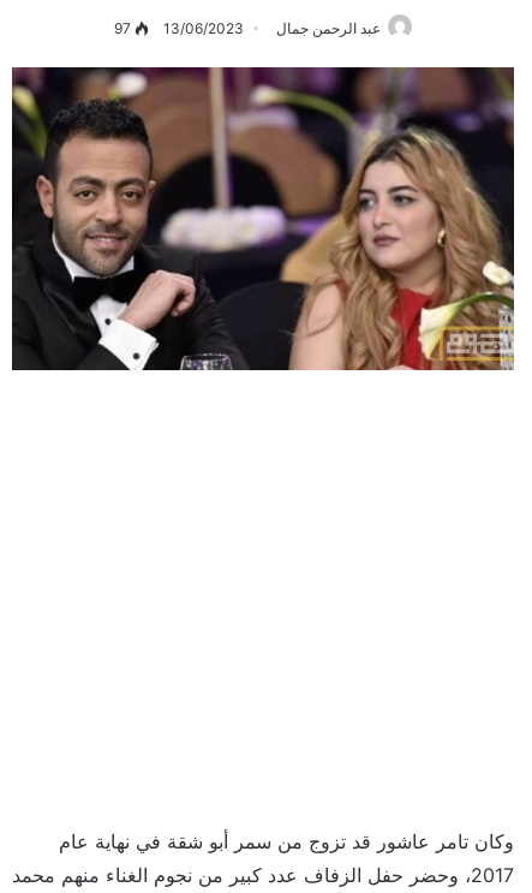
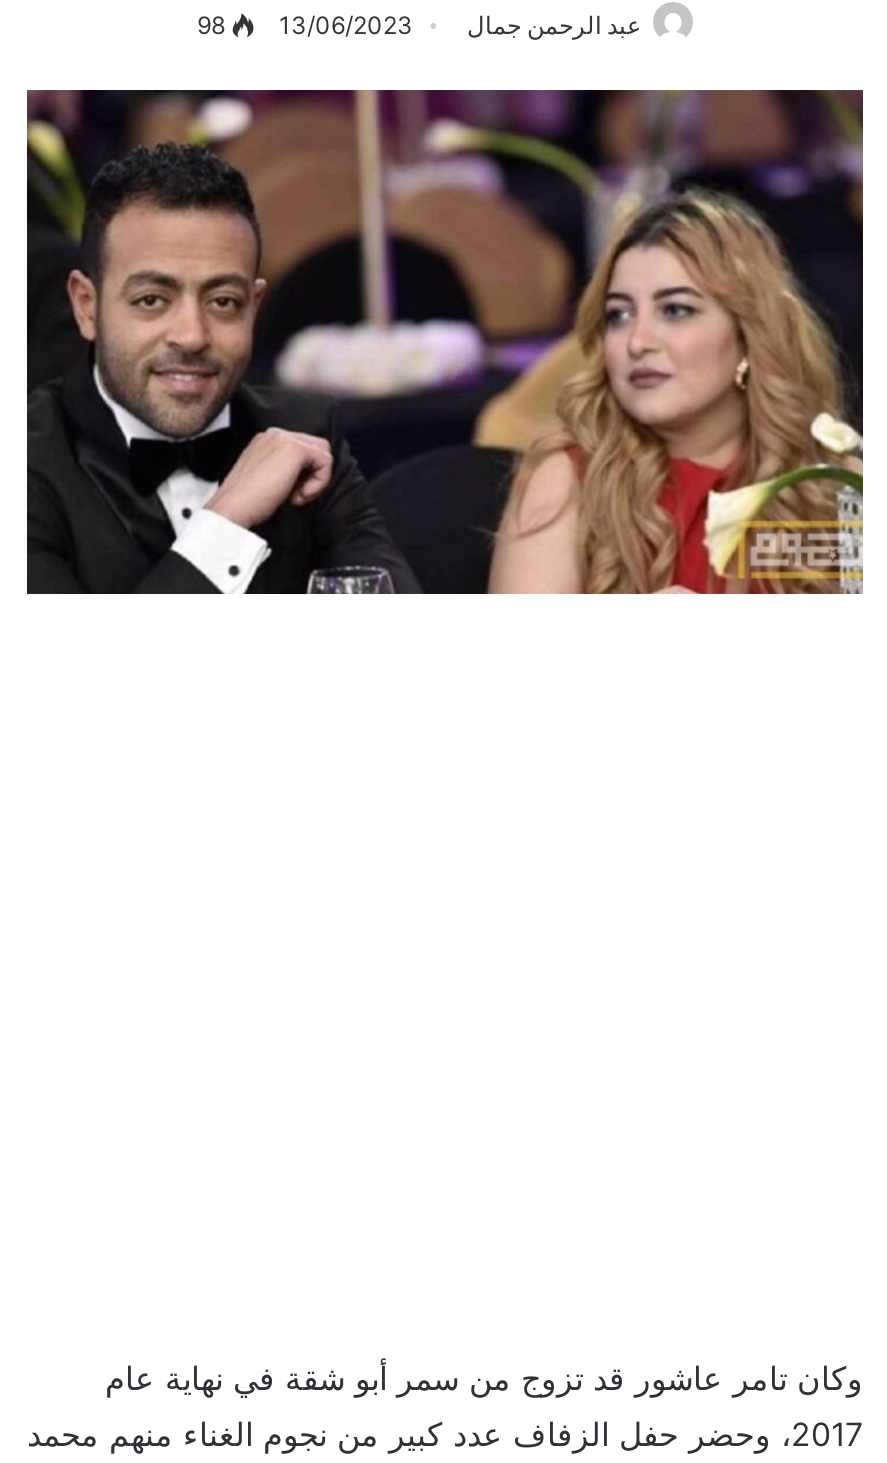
- عبد الرحمن جمال 13/06/2023 97
+ عبد الرحمن جمال 13/06/2023 98
